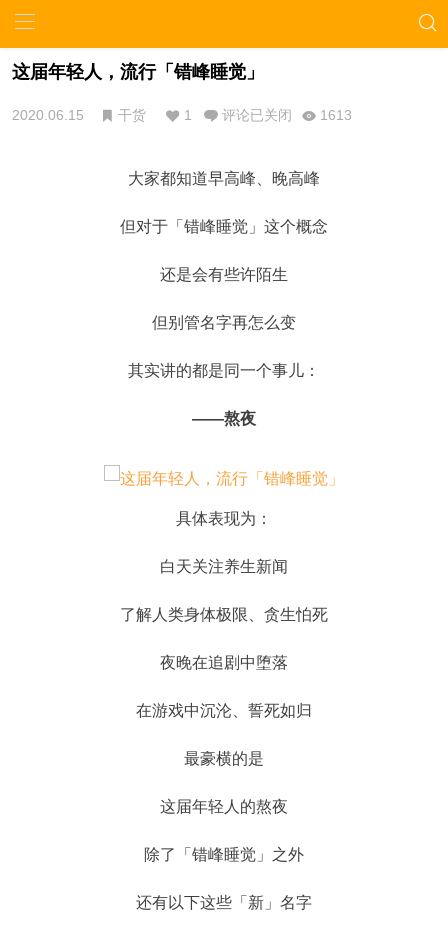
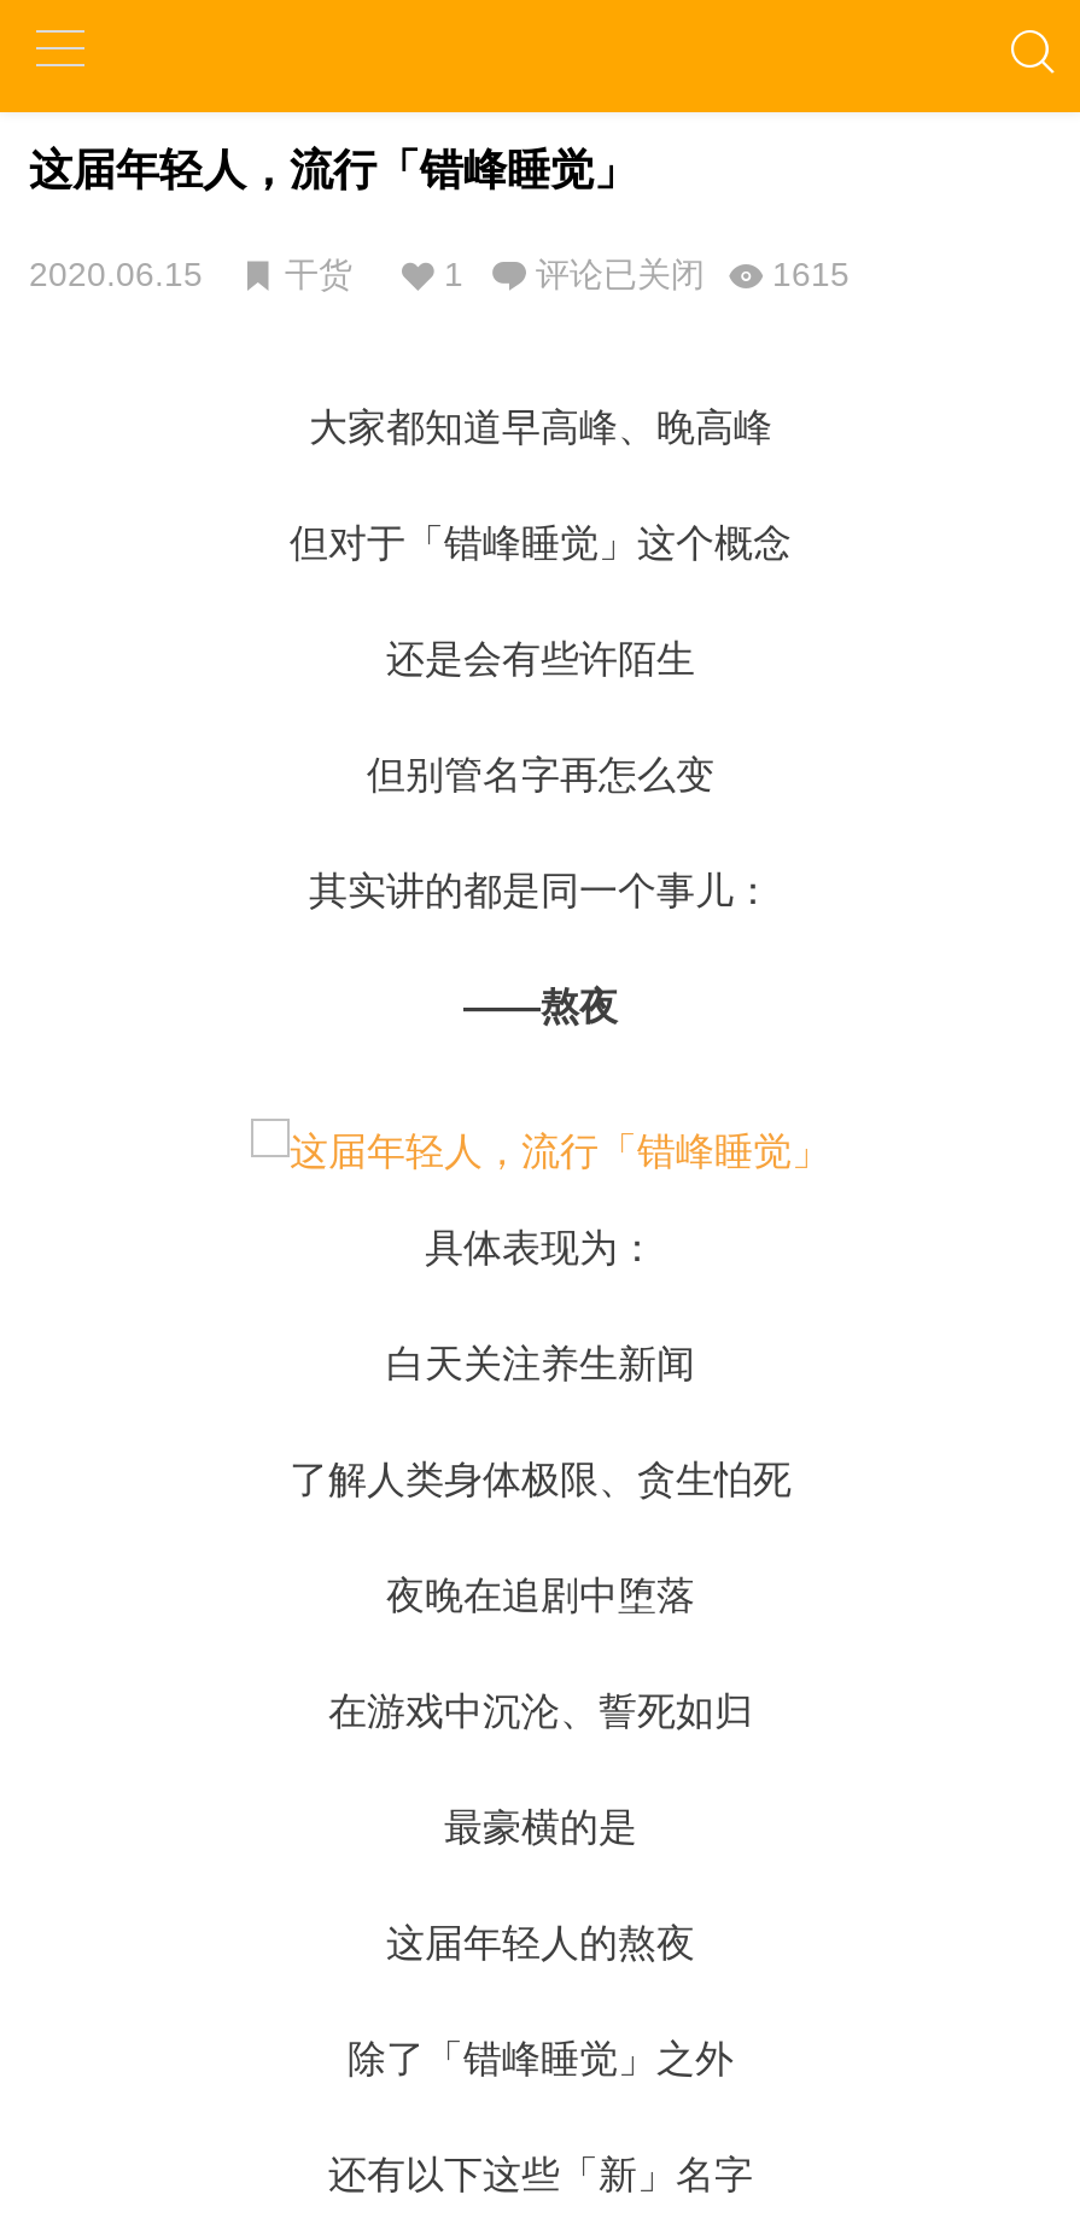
- 1 评论已关闭 1613
+ 1 评论已关闭 1615
